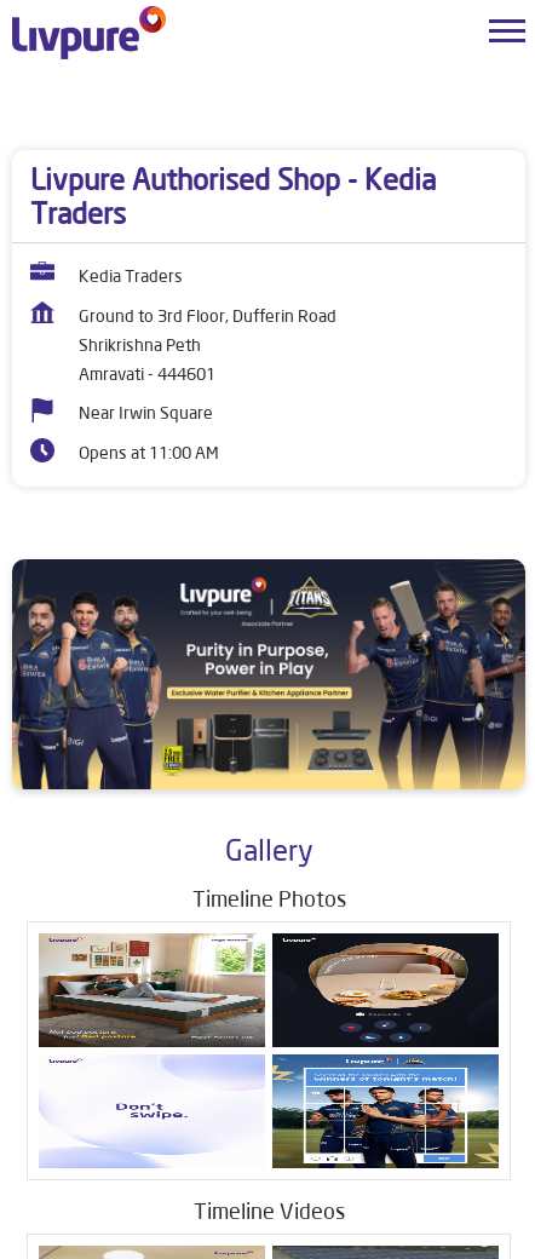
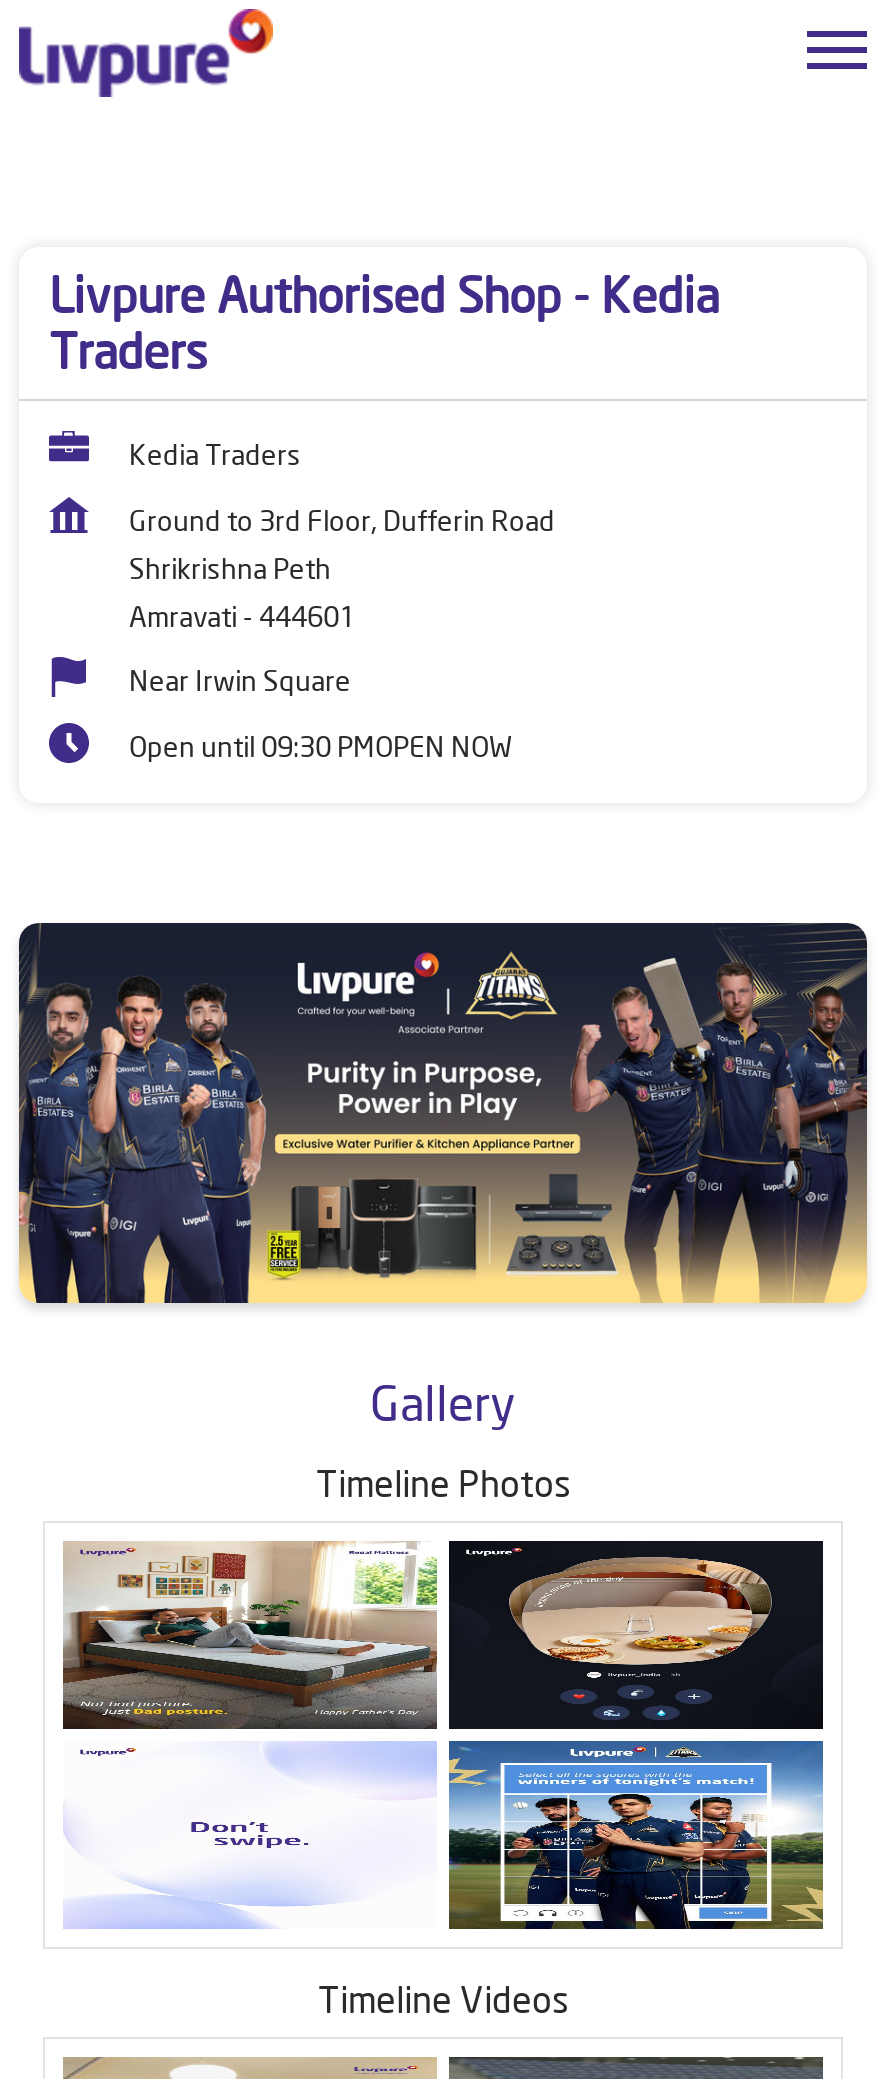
- Opens at 11:00 AM
+ Open until 09:30 PMOPEN NOW
